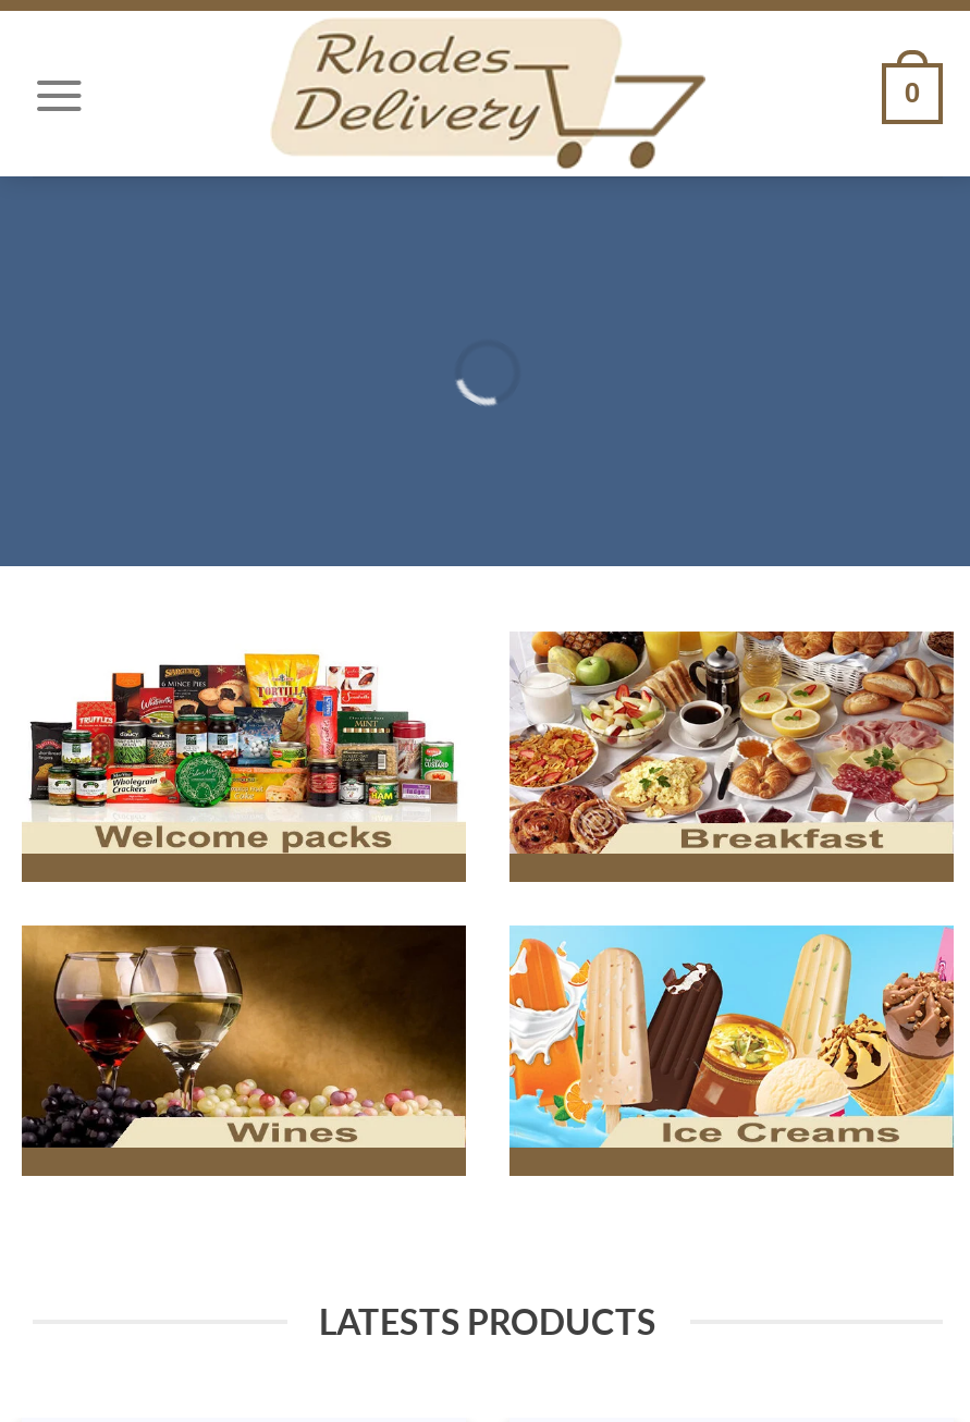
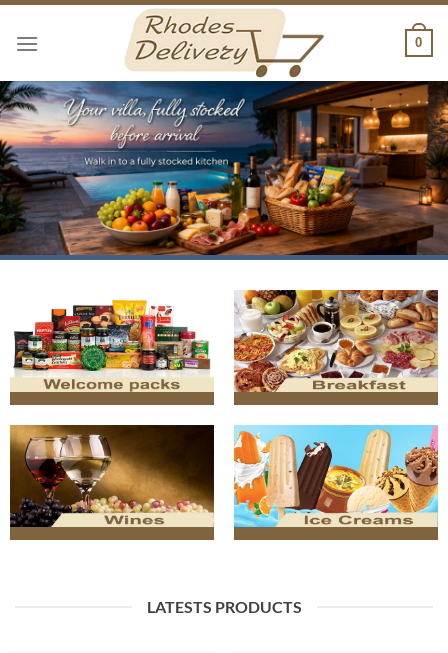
+ [image]
